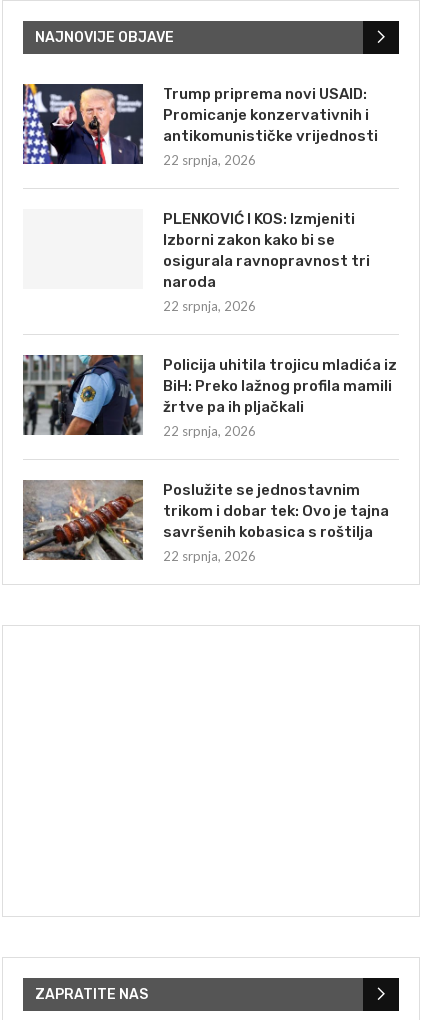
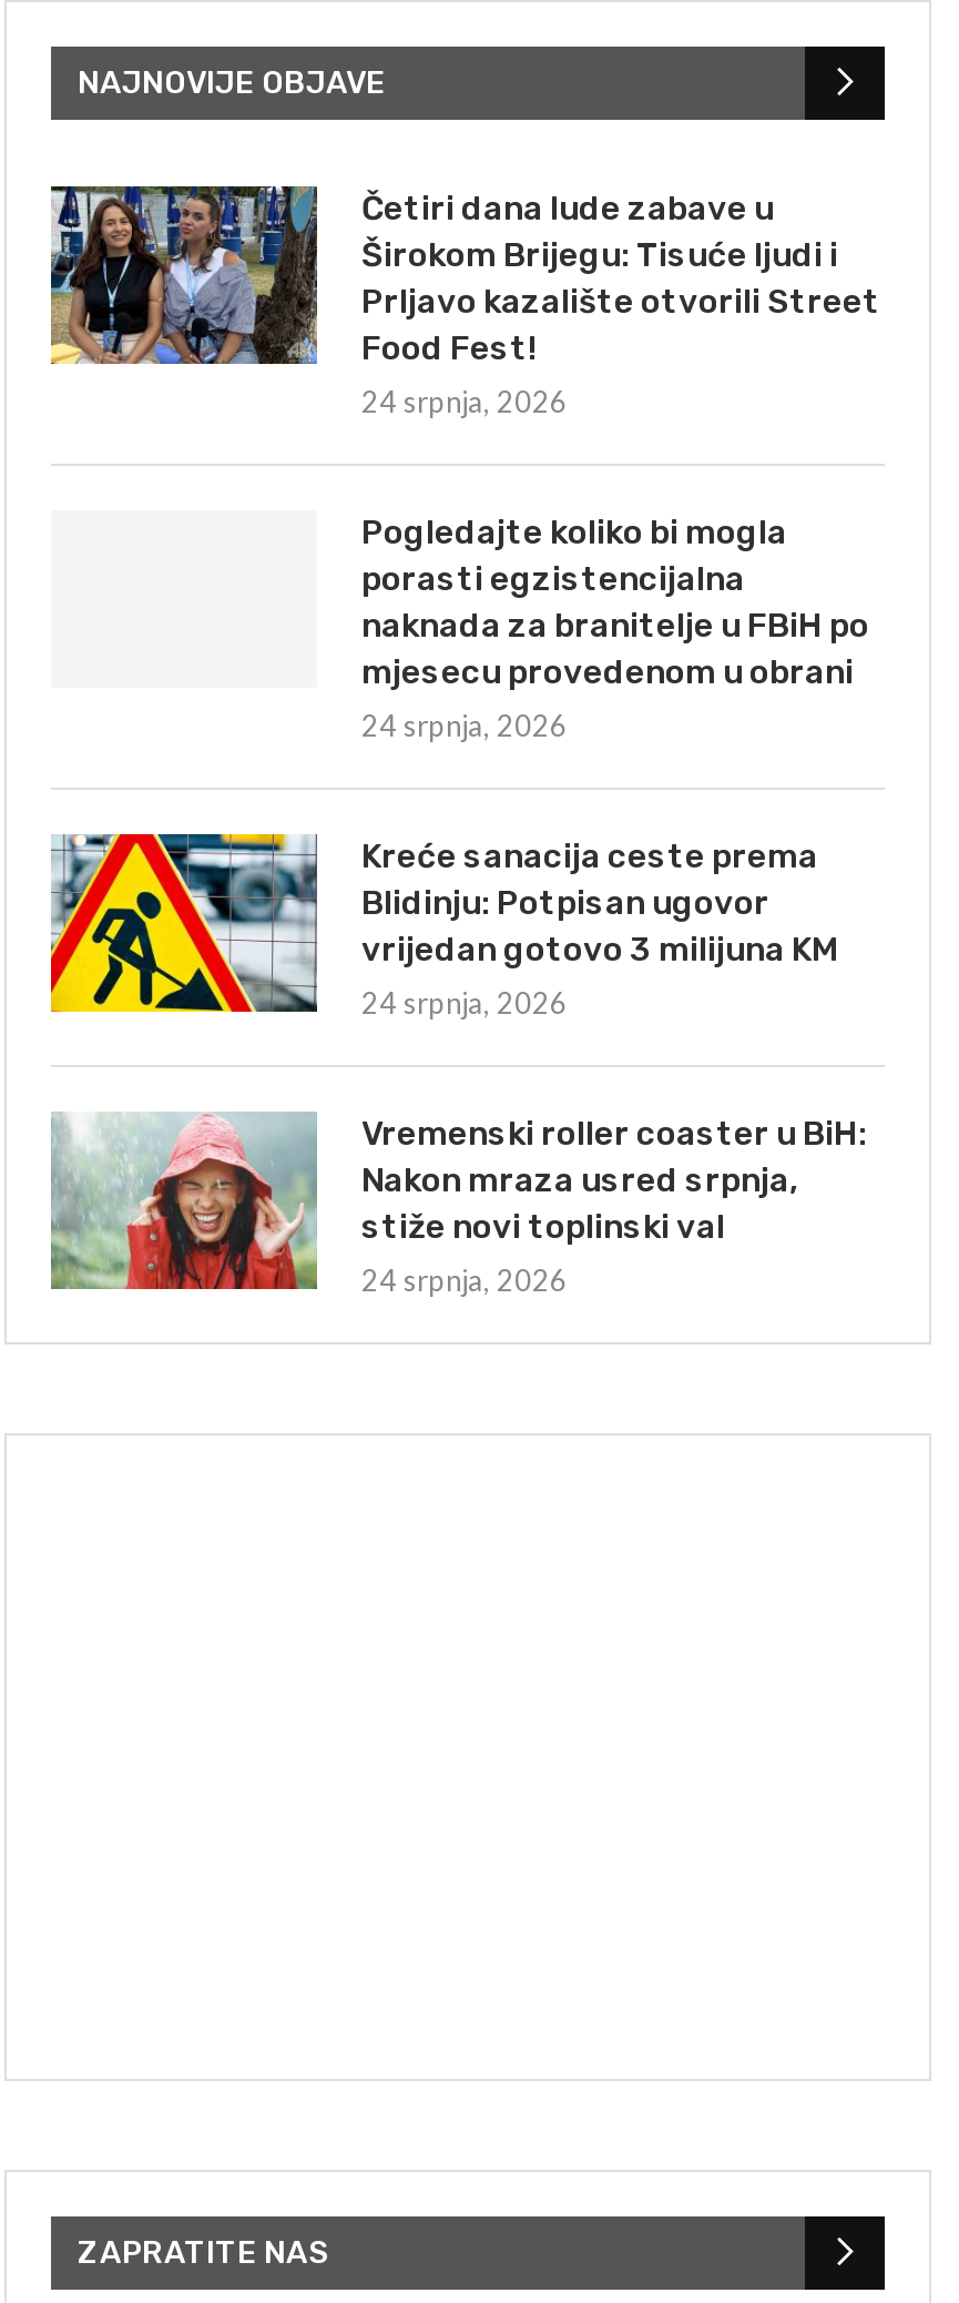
- [image]
- Trump priprema novi USAID:
- Promicanje konzervativnih i
- antikomunističke vrijednosti
- 22 srpnja, 2026
+ [image]
+ Četiri dana lude zabave u
+ Širokom Brijegu: Tisuće ljudi i
+ Prljavo kazalište otvorili Street
+ Food Fest!
+ 24 srpnja, 2026

- PLENKOVIĆ I KOS: Izmjeniti
- Izborni zakon kako bi se
- osigurala ravnopravnost tri
- naroda
- 22 srpnja, 2026
+ Pogledajte koliko bi mogla
+ porasti egzistencijalna
+ naknada za branitelje u FBiH po
+ mjesecu provedenom u obrani
+ 24 srpnja, 2026

- [image]
- Policija uhitila trojicu mladića iz
- BiH: Preko lažnog profila mamili
- žrtve pa ih pljačkali
- 22 srpnja, 2026
+ [image]
+ Kreće sanacija ceste prema
+ Blidinju: Potpisan ugovor
+ vrijedan gotovo 3 milijuna KM
+ 24 srpnja, 2026

- [image]
- Poslužite se jednostavnim
- trikom i dobar tek: Ovo je tajna
- savršenih kobasica s roštilja
- 22 srpnja, 2026
+ [image]
+ Vremenski roller coaster u BiH:
+ Nakon mraza usred srpnja,
+ stiže novi toplinski val
+ 24 srpnja, 2026
